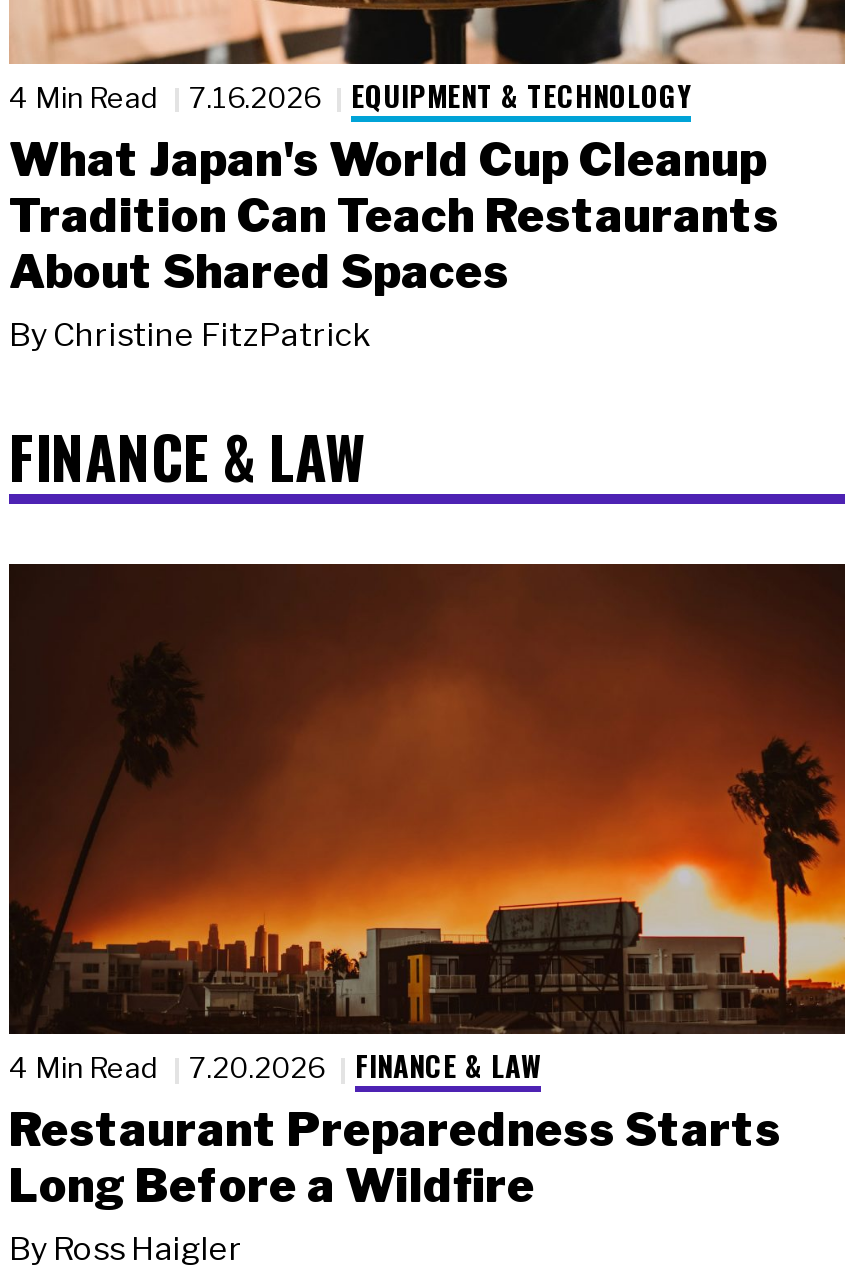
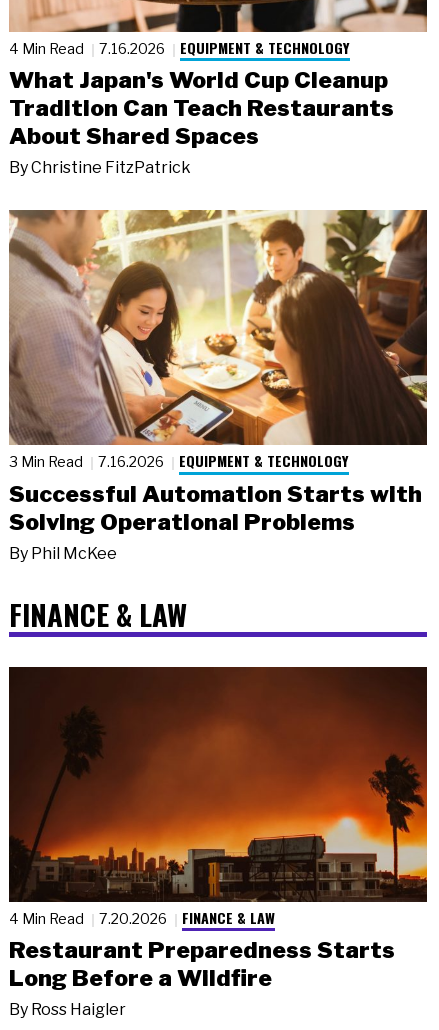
+ [image]
+ 3 Min Read
+ 7.16.2026
+ EQUIPMENT & TECHNOLOGY
+ Successful Automation Starts with
+ Solving Operational Problems
+ By Phil McKee
